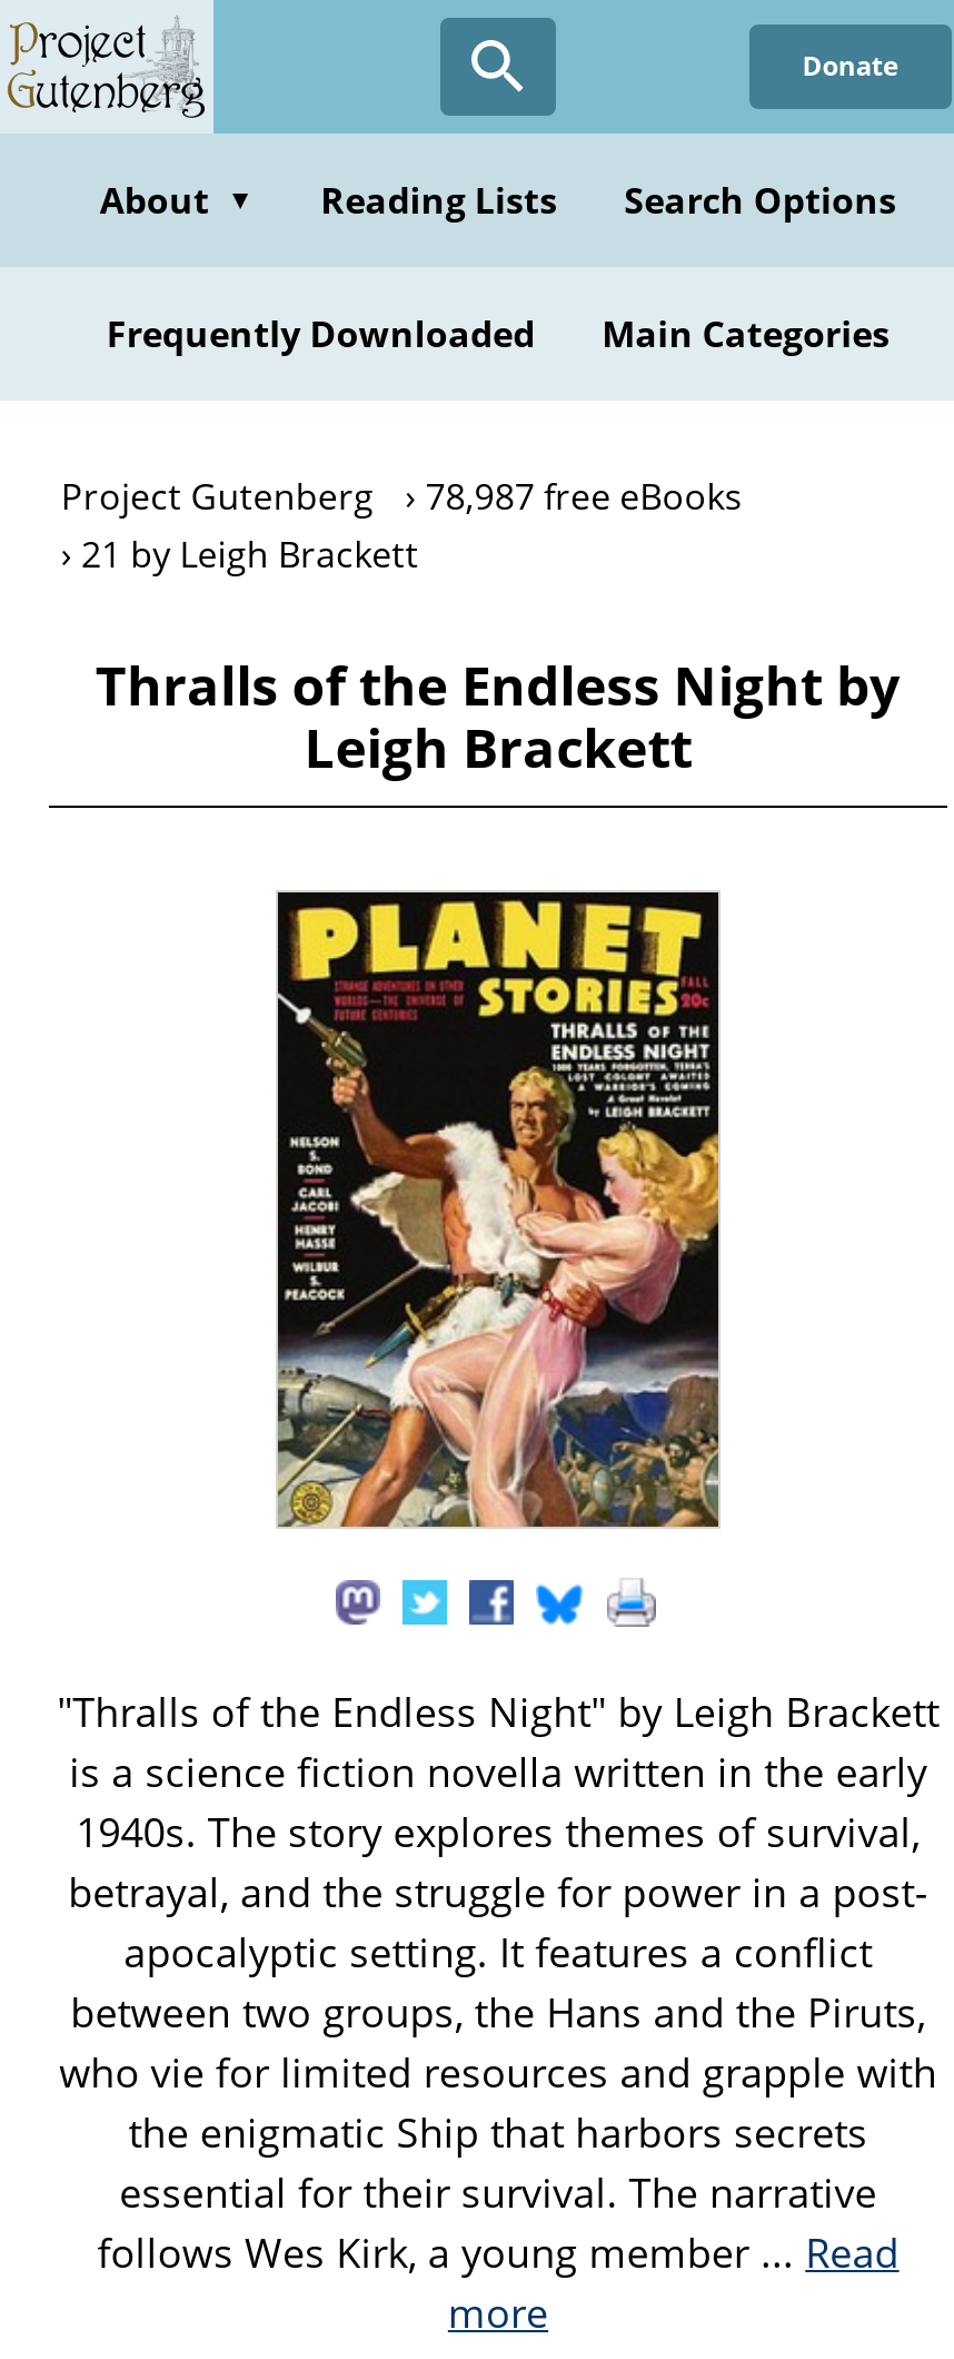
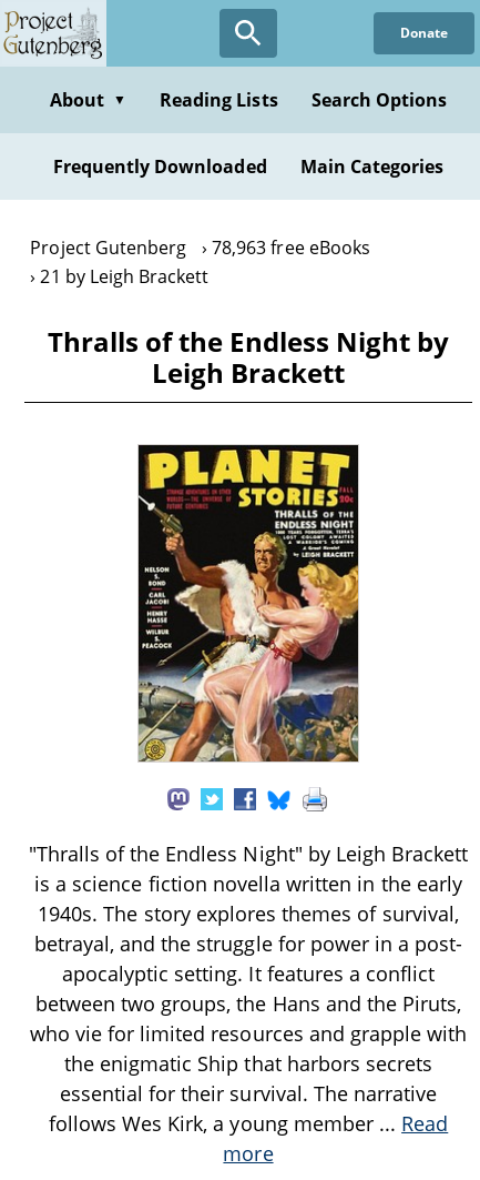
- Project Gutenberg 78,987 free eBooks
+ Project Gutenberg 78,963 free eBooks
